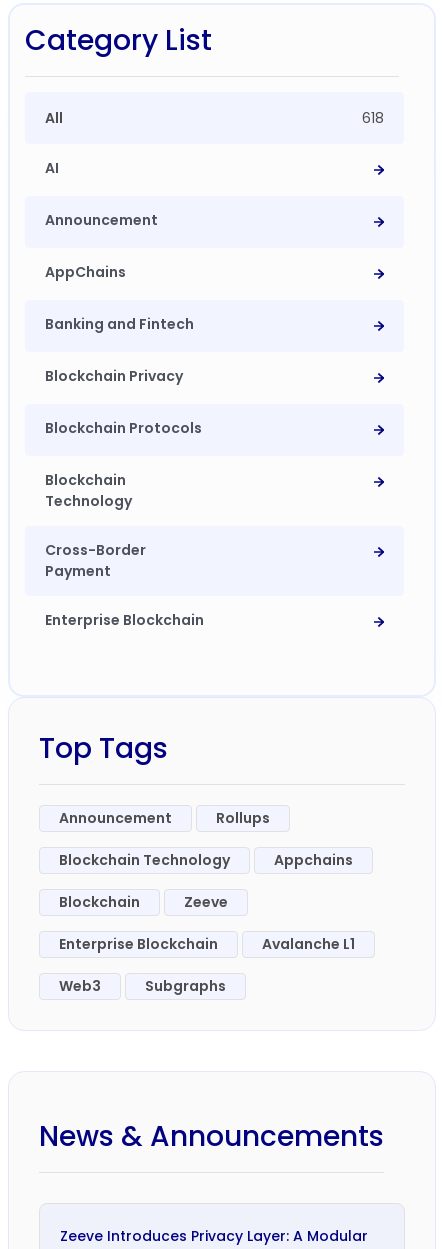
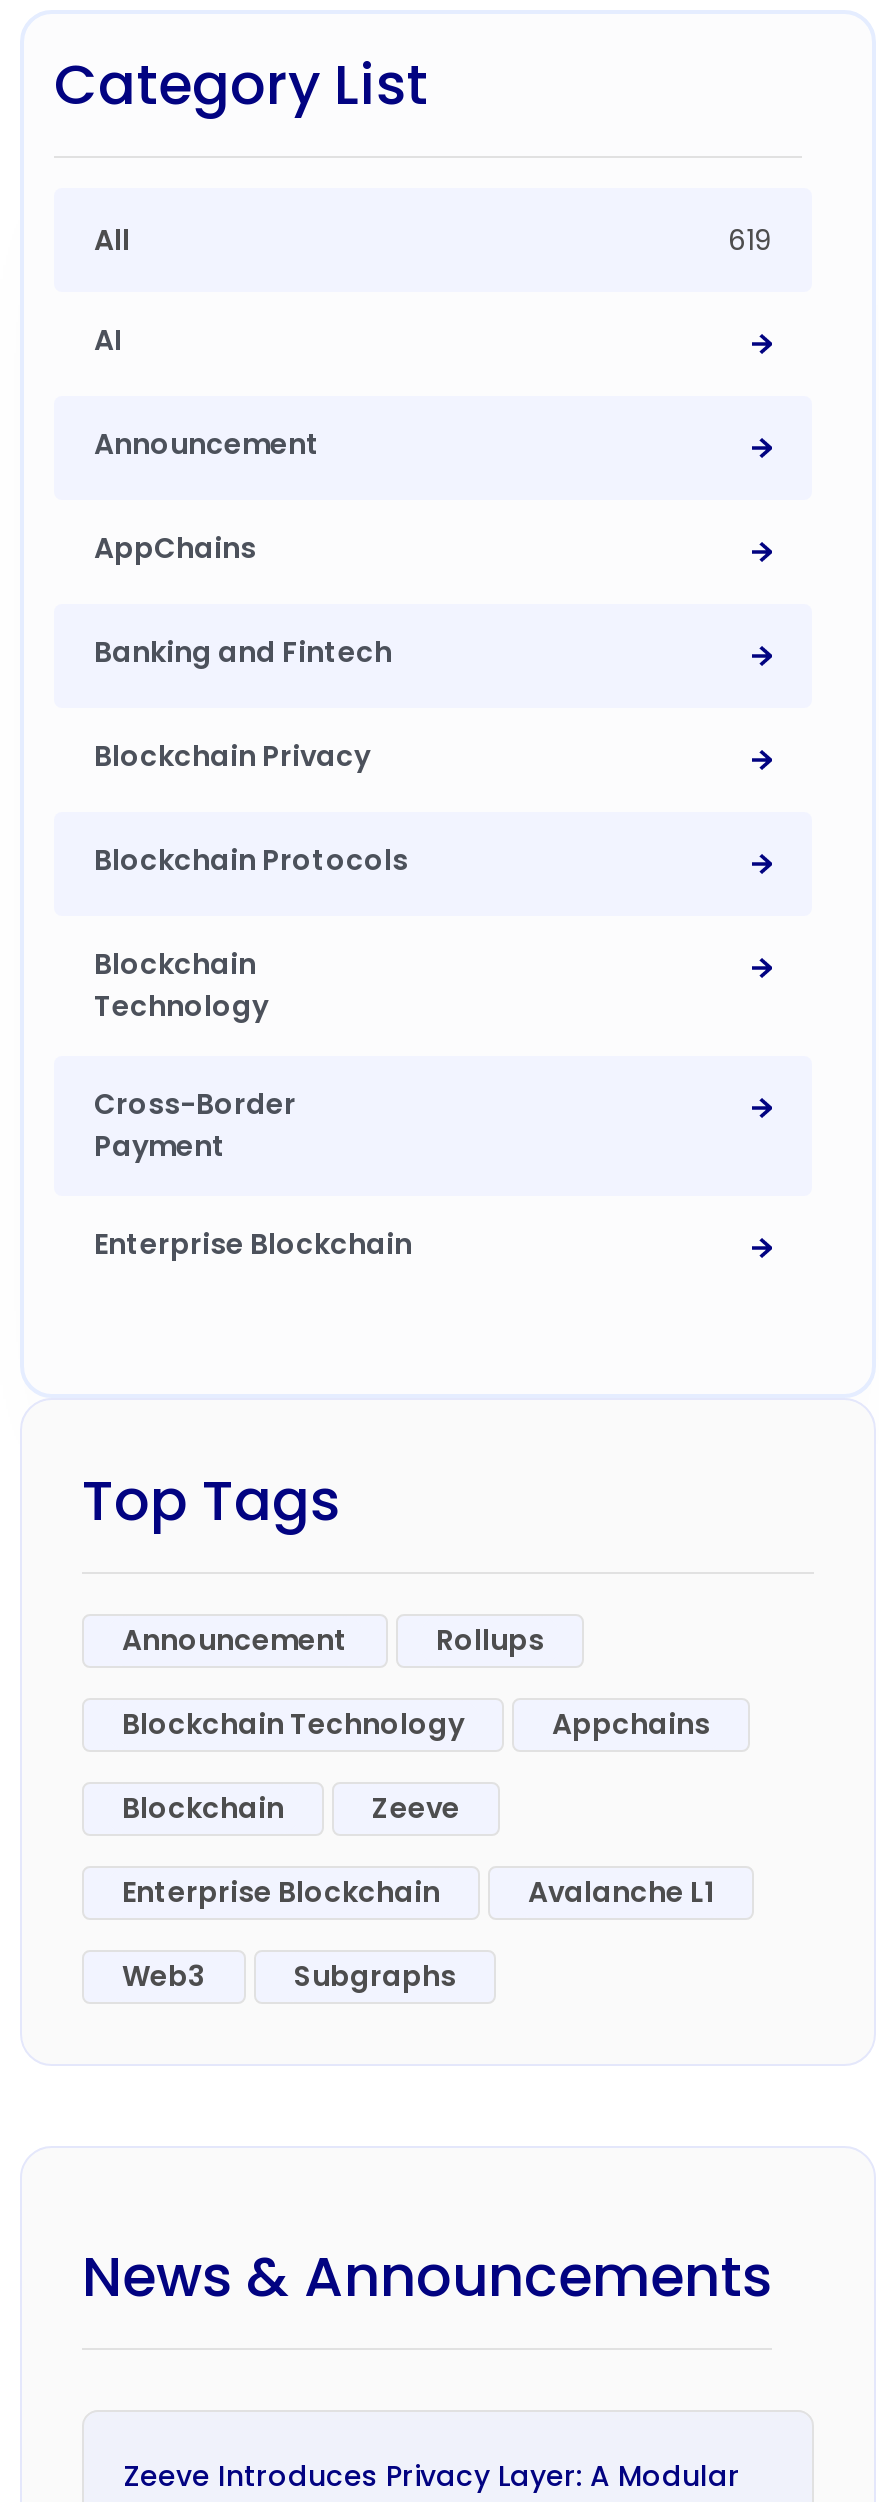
- 618
+ 619
